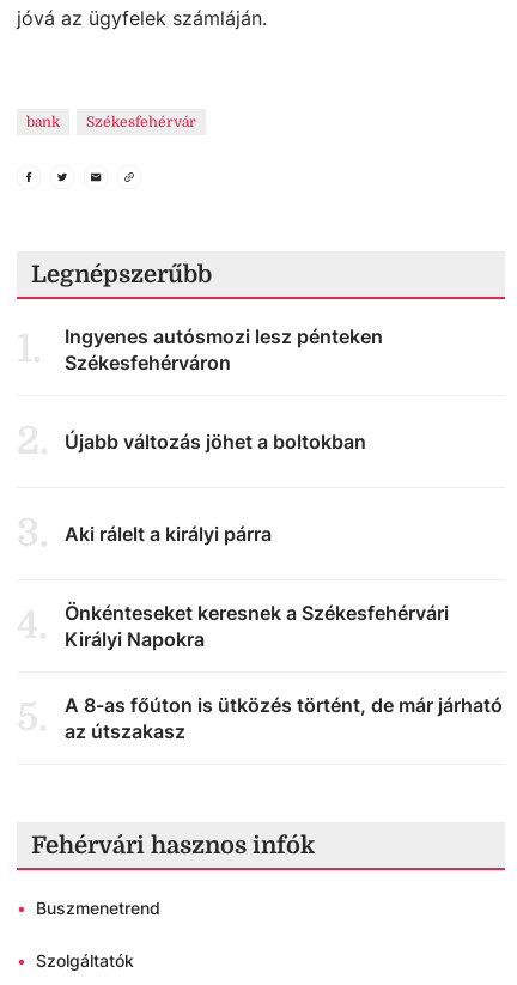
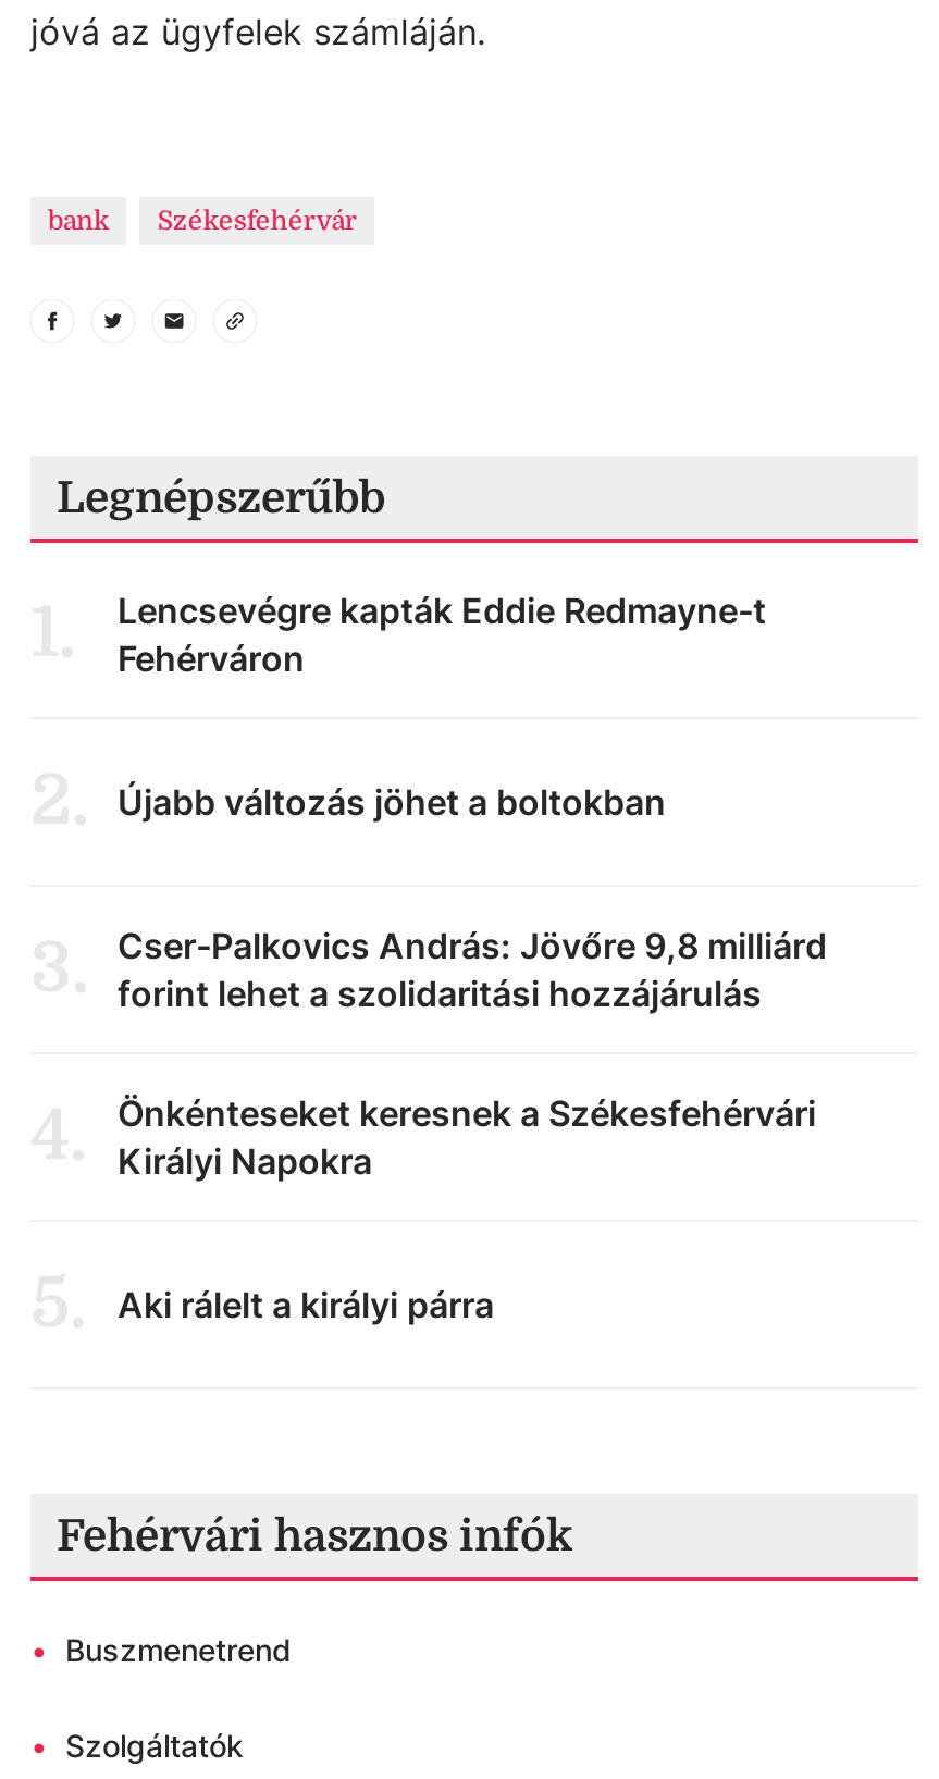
- Ingyenes autósmozi lesz pénteken
- Székesfehérváron
+ Lencsevégre kapták Eddie Redmayne-t
+ Fehérváron

+ Cser-Palkovics András: Jövőre 9,8 milliárd
+ forint lehet a szolidaritási hozzájárulás

moved down: Aki rálelt a királyi párra

- A 8-as főúton is ütközés történt, de már járható
- az útszakasz
